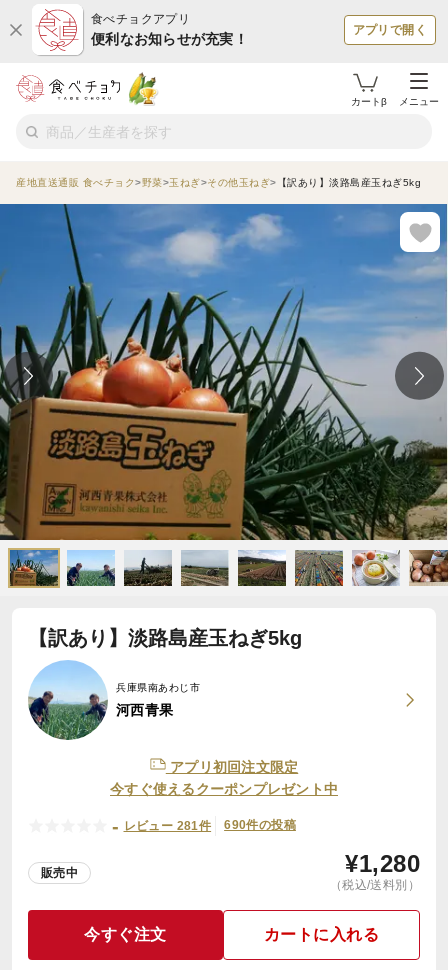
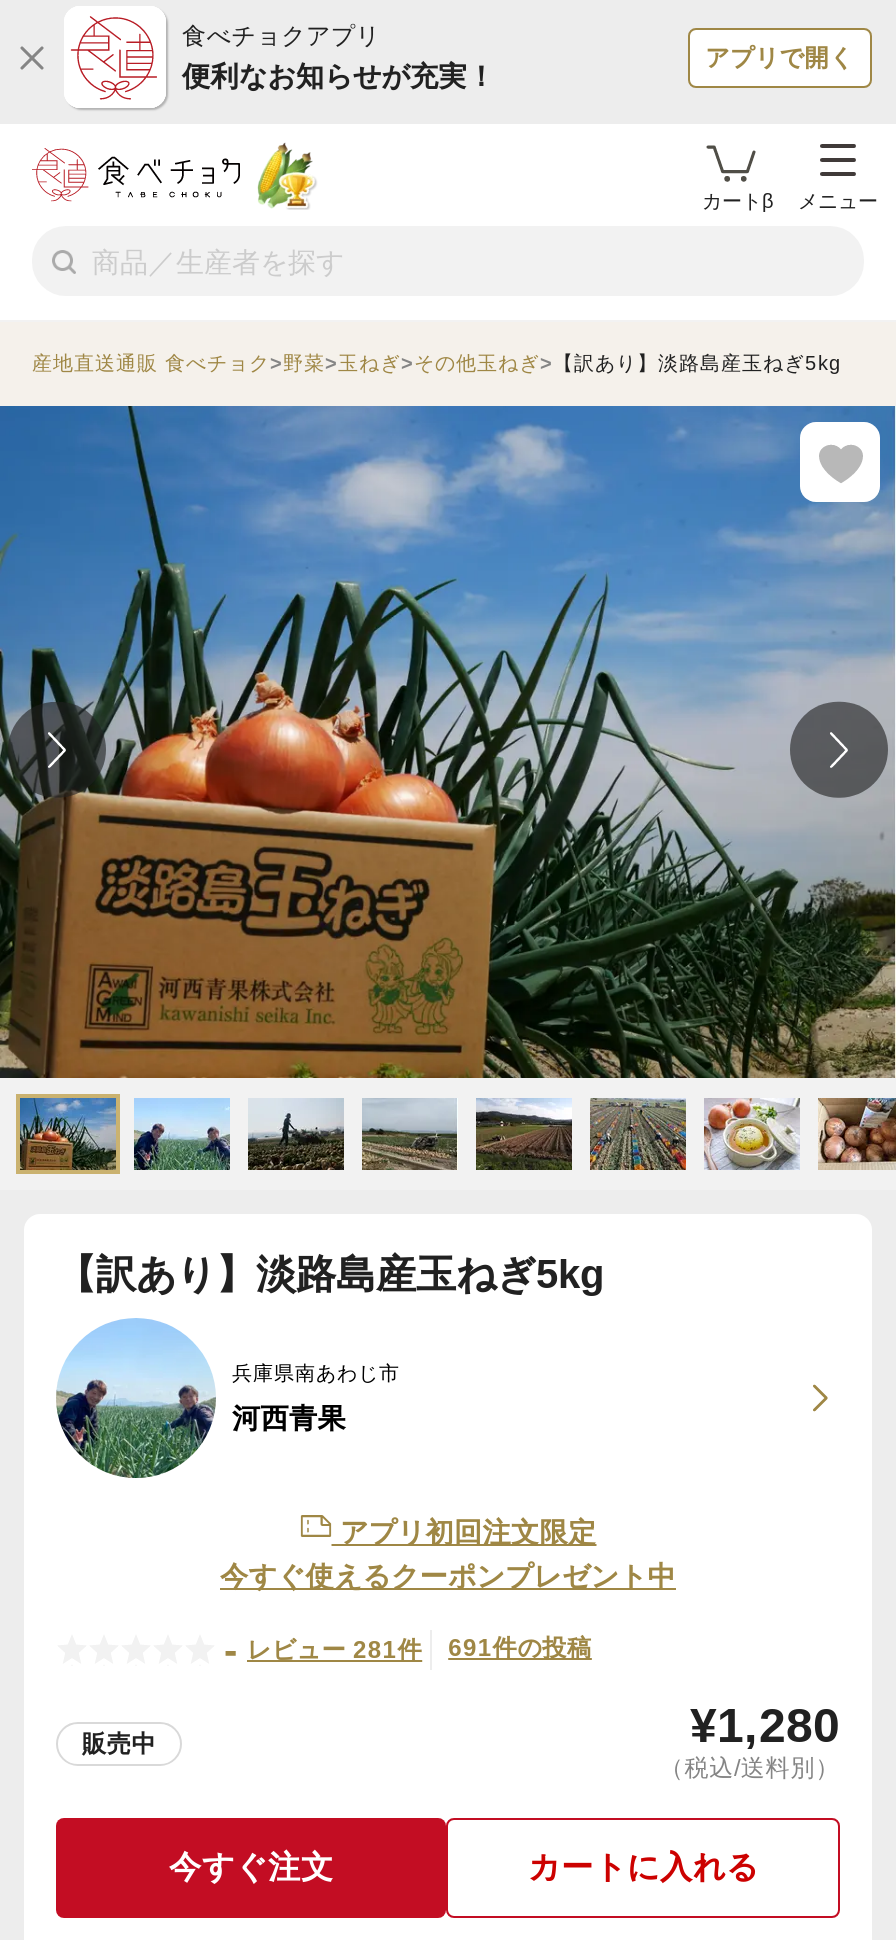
- - レビュー 281件 690件の投稿
+ - レビュー 281件 691件の投稿
